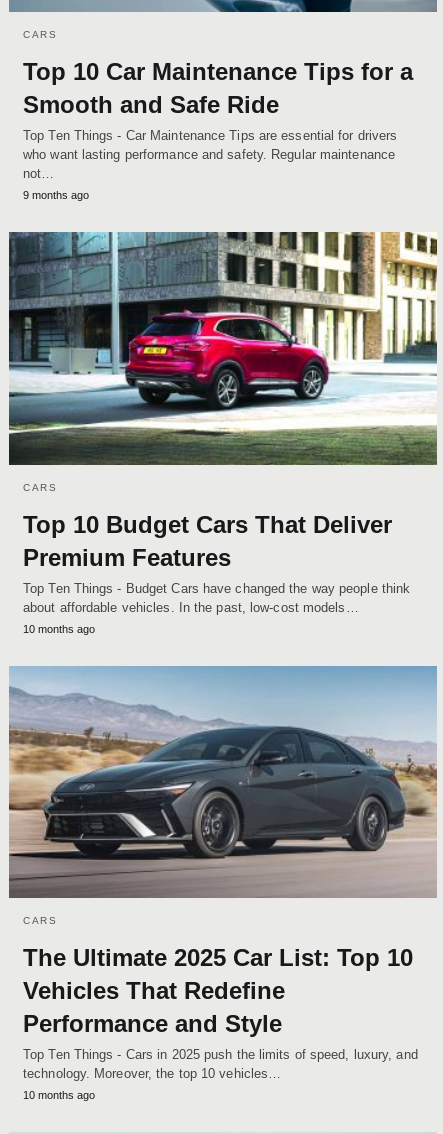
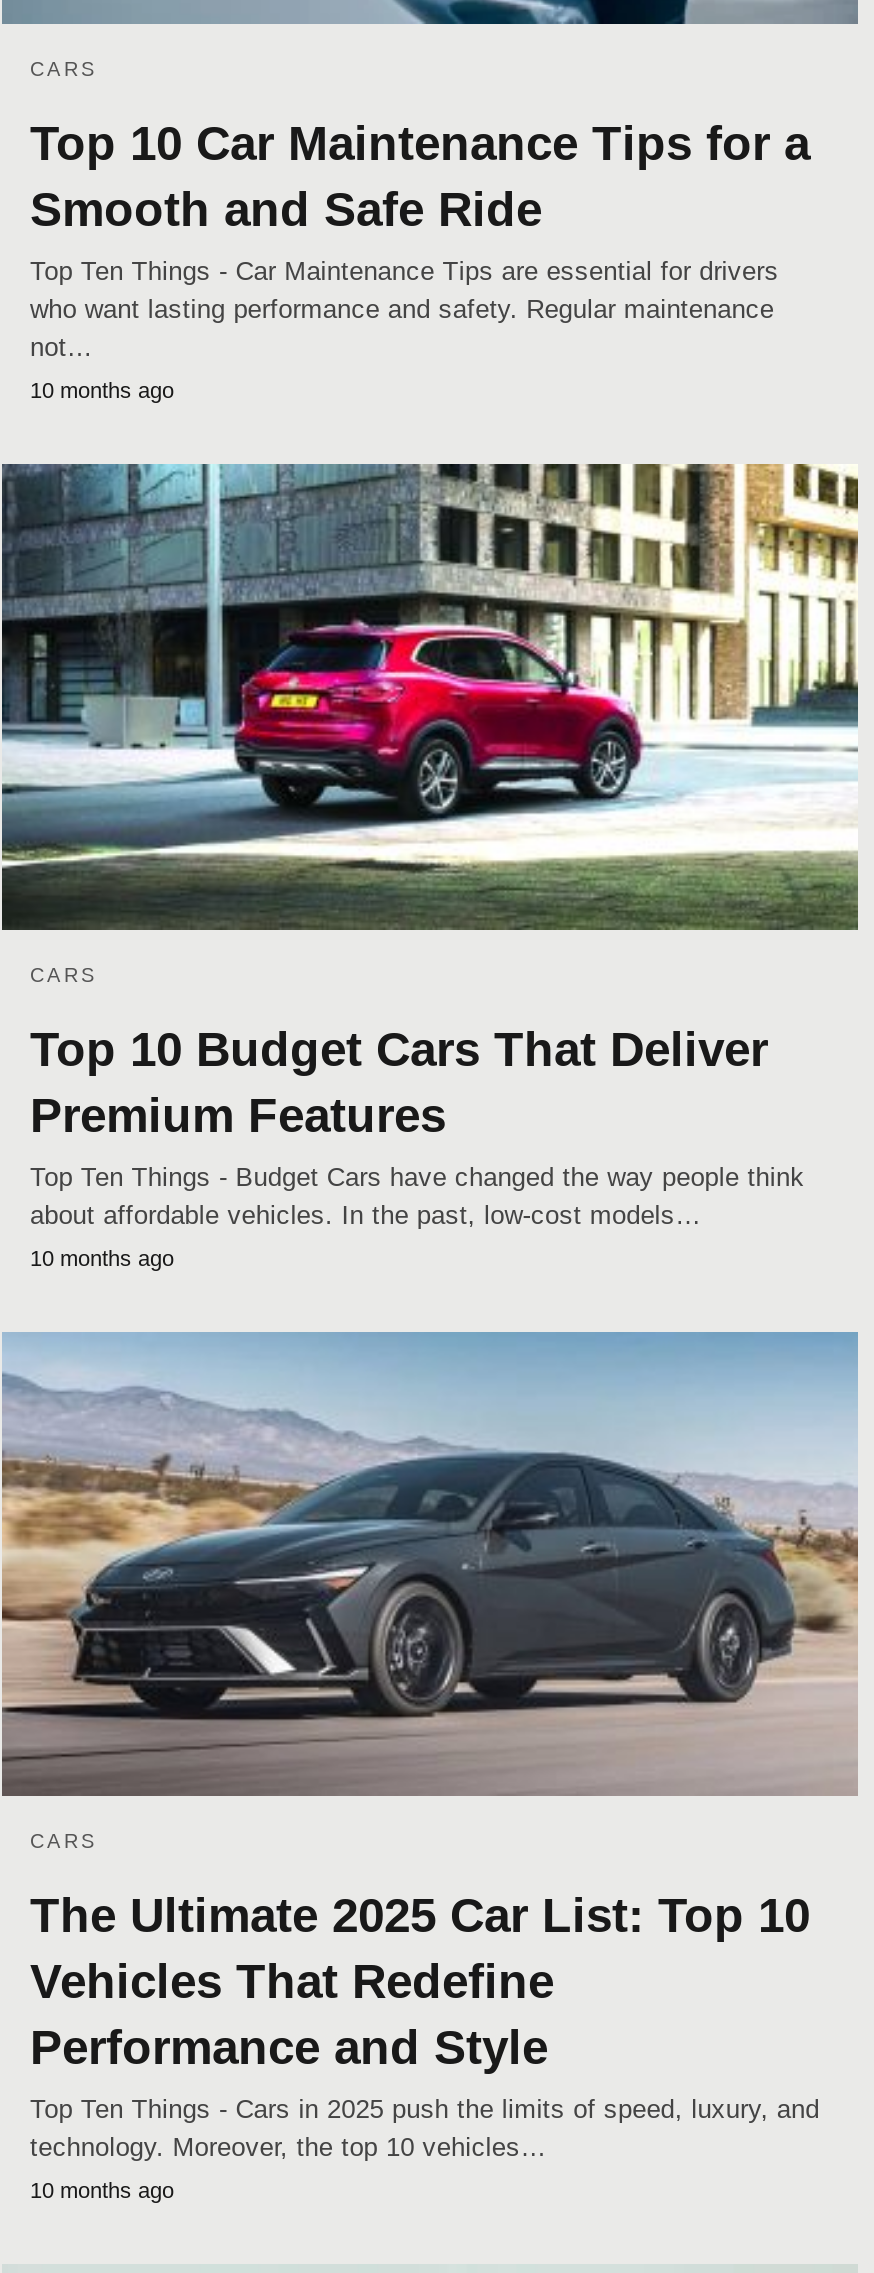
- 9 months ago
+ 10 months ago
